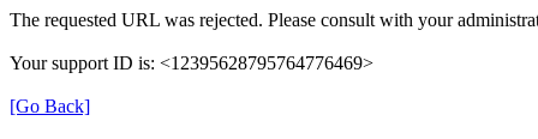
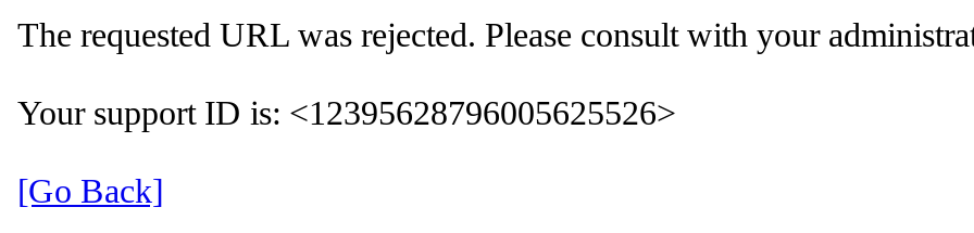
- Your support ID is: <12395628795764776469>
+ Your support ID is: <12395628796005625526>
